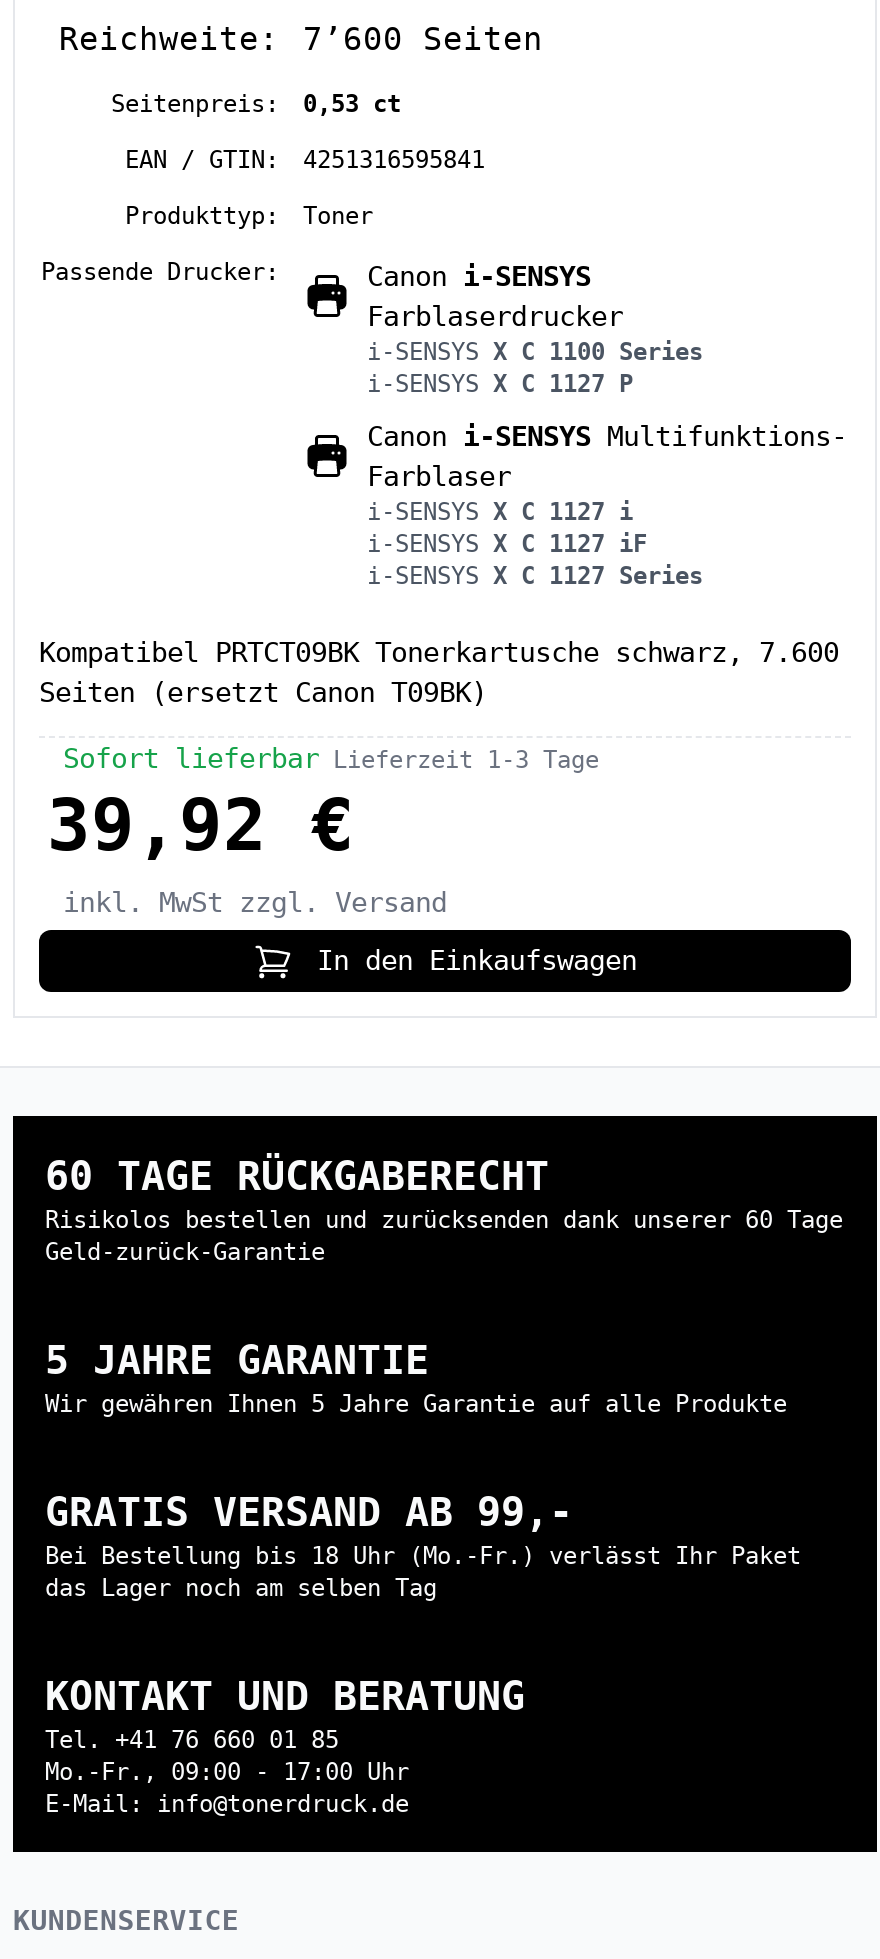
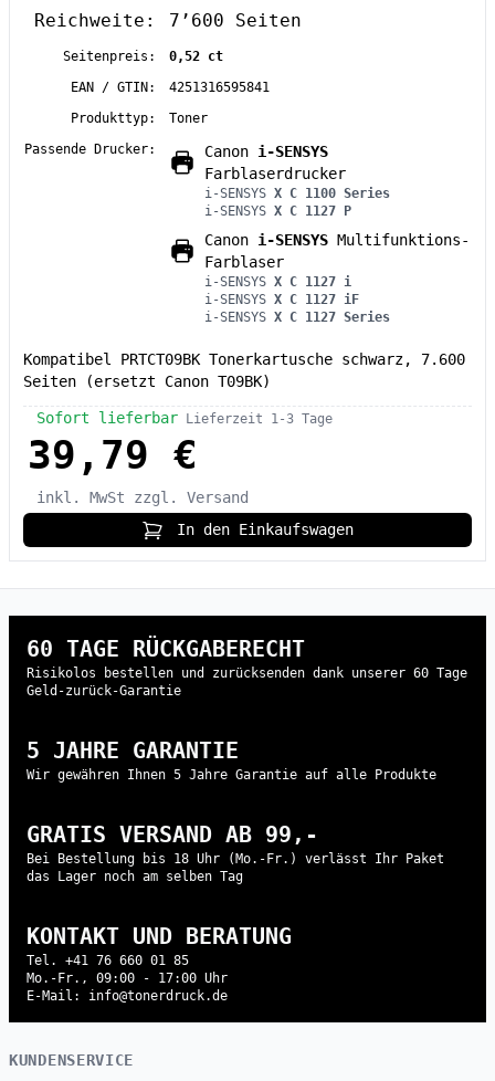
- Seitenpreis: 0,53 ct
+ Seitenpreis: 0,52 ct

- 39,92 €
+ 39,79 €
